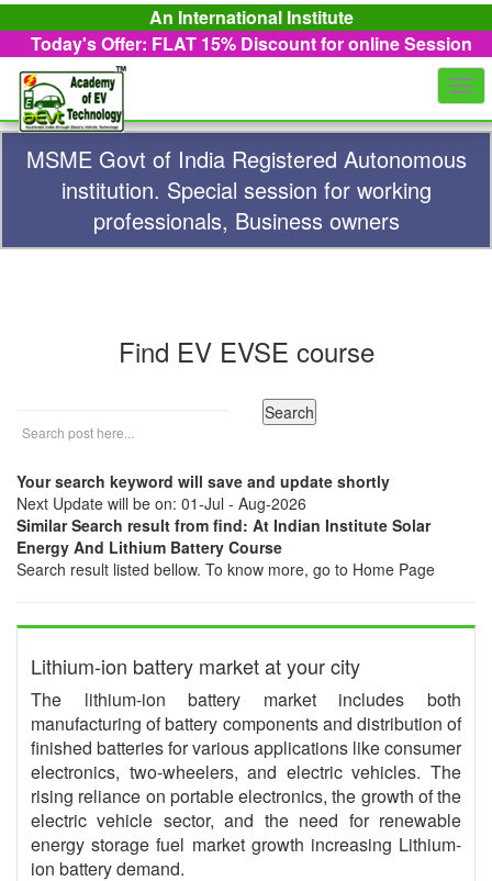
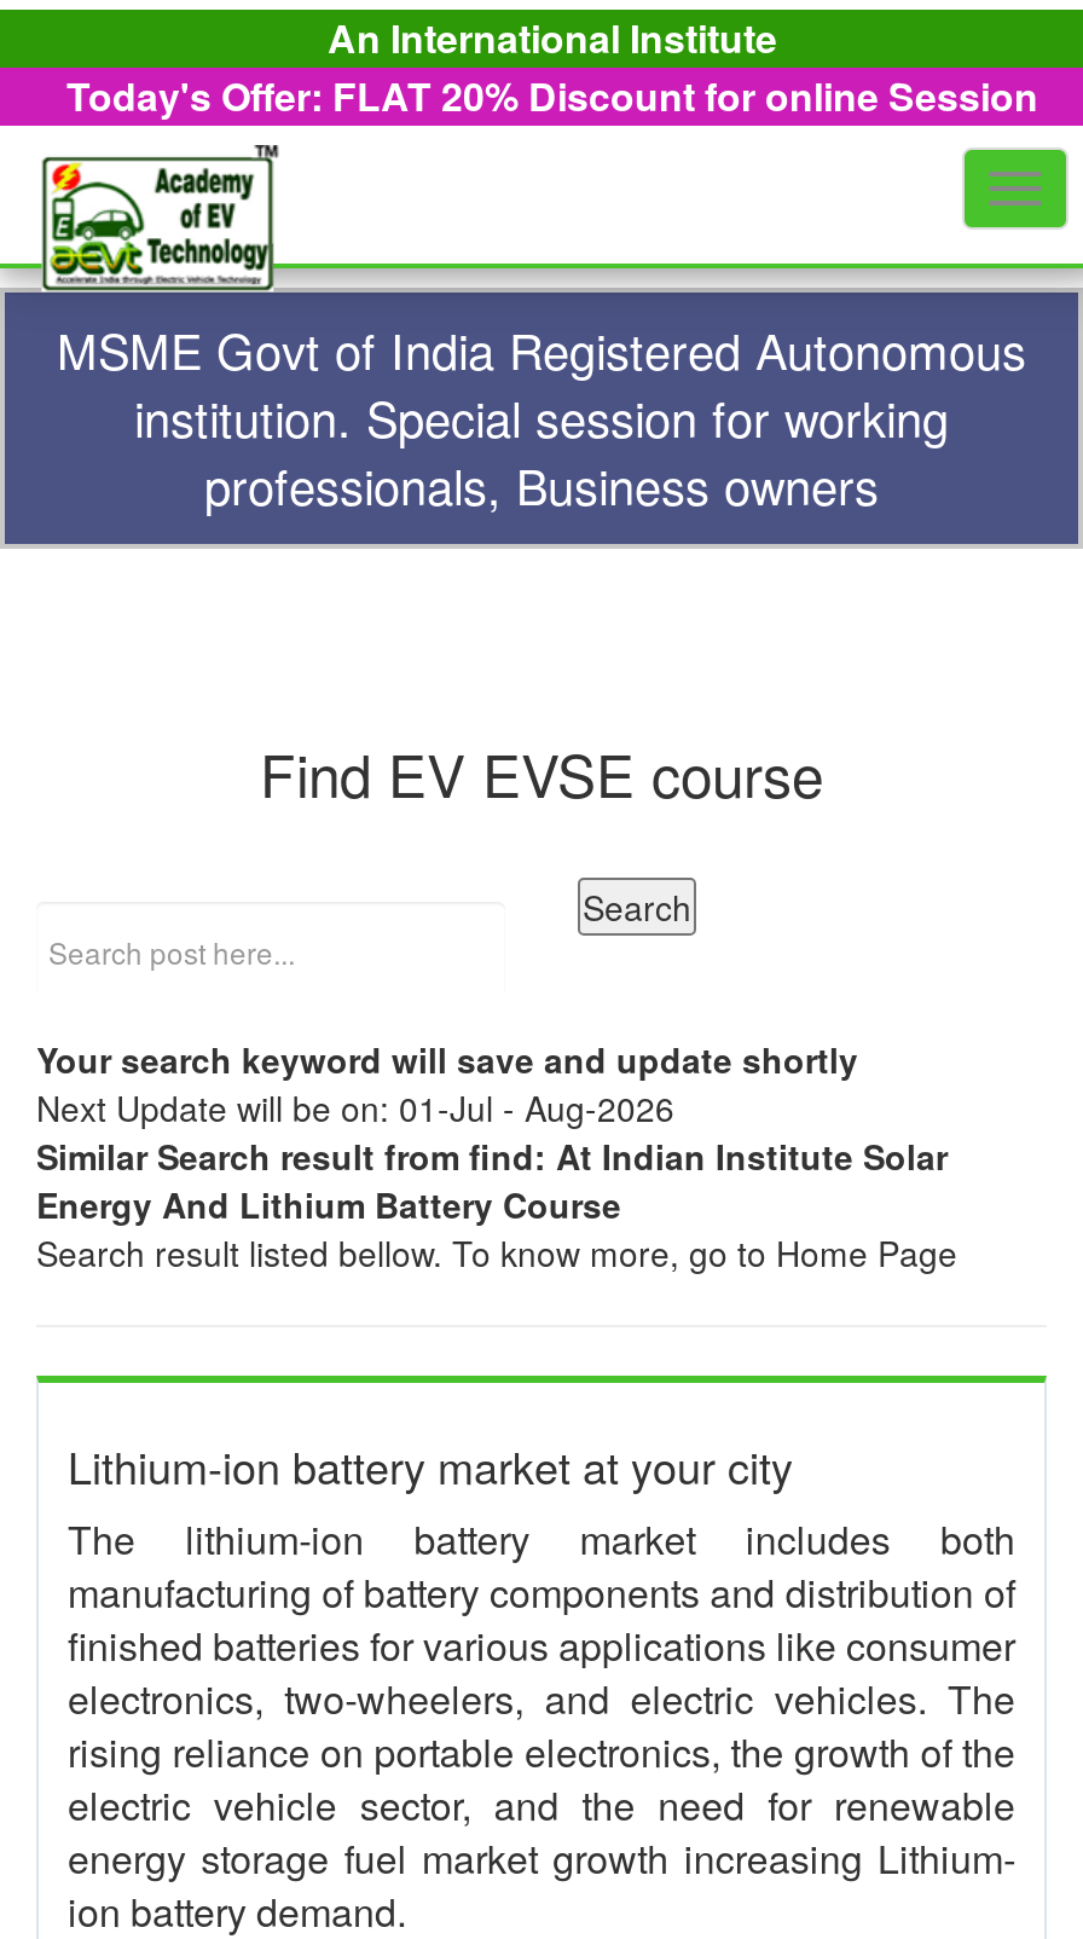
- Today's Offer: FLAT 15% Discount for online Session
+ Today's Offer: FLAT 20% Discount for online Session
